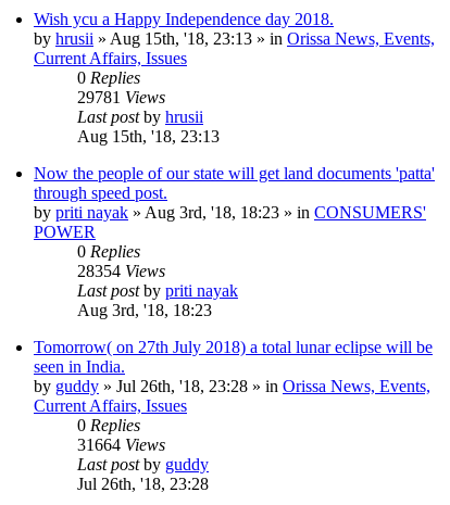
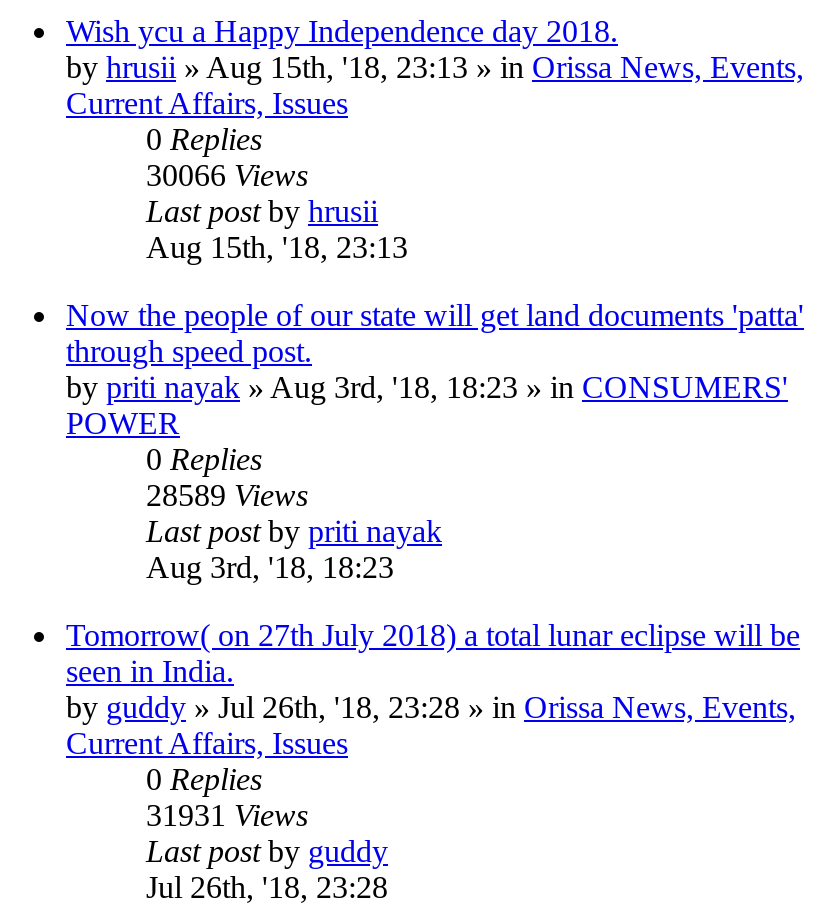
- 29781 Views
+ 30066 Views

- 28354 Views
+ 28589 Views

- 31664 Views
+ 31931 Views
